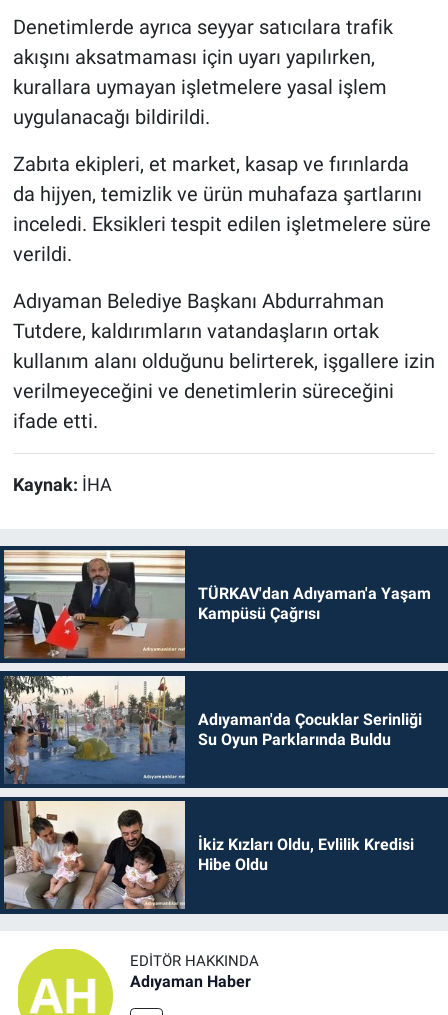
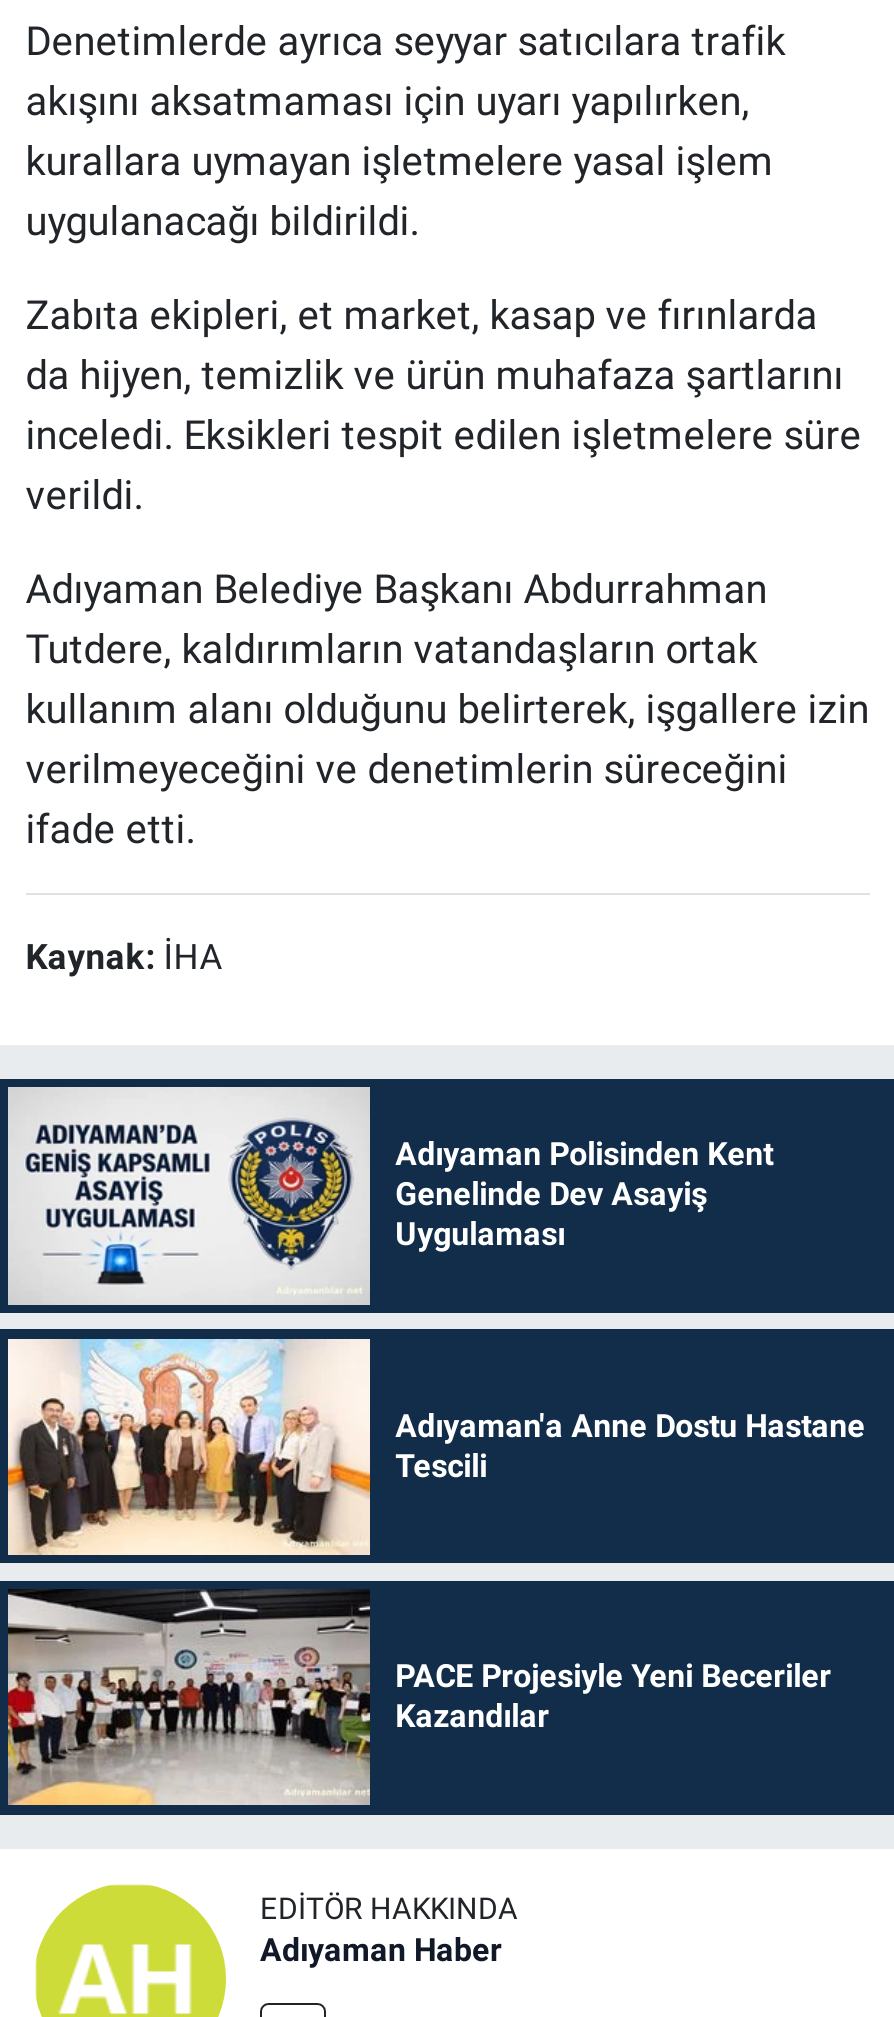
- [image]
- TÜRKAV'dan Adıyaman'a Yaşam
- Kampüsü Çağrısı
+ [image]
+ Adıyaman Polisinden Kent
+ Genelinde Dev Asayiş
+ Uygulaması

- [image]
- Adıyaman'da Çocuklar Serinliği
- Su Oyun Parklarında Buldu
+ [image]
+ Adıyaman'a Anne Dostu Hastane
+ Tescili

- [image]
- İkiz Kızları Oldu, Evlilik Kredisi
- Hibe Oldu
+ [image]
+ PACE Projesiyle Yeni Beceriler
+ Kazandılar
